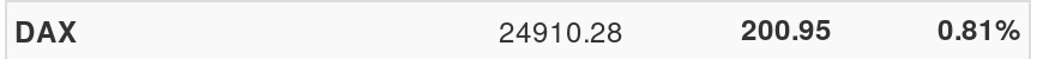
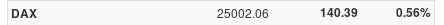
- 24910.28
+ 25002.06

- 200.95
+ 140.39

- 0.81%
+ 0.56%
